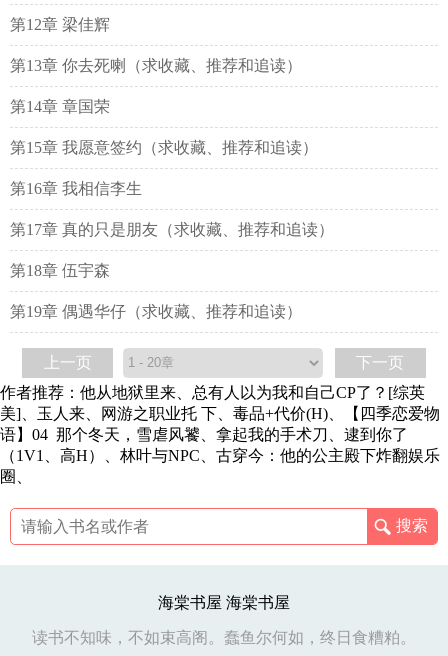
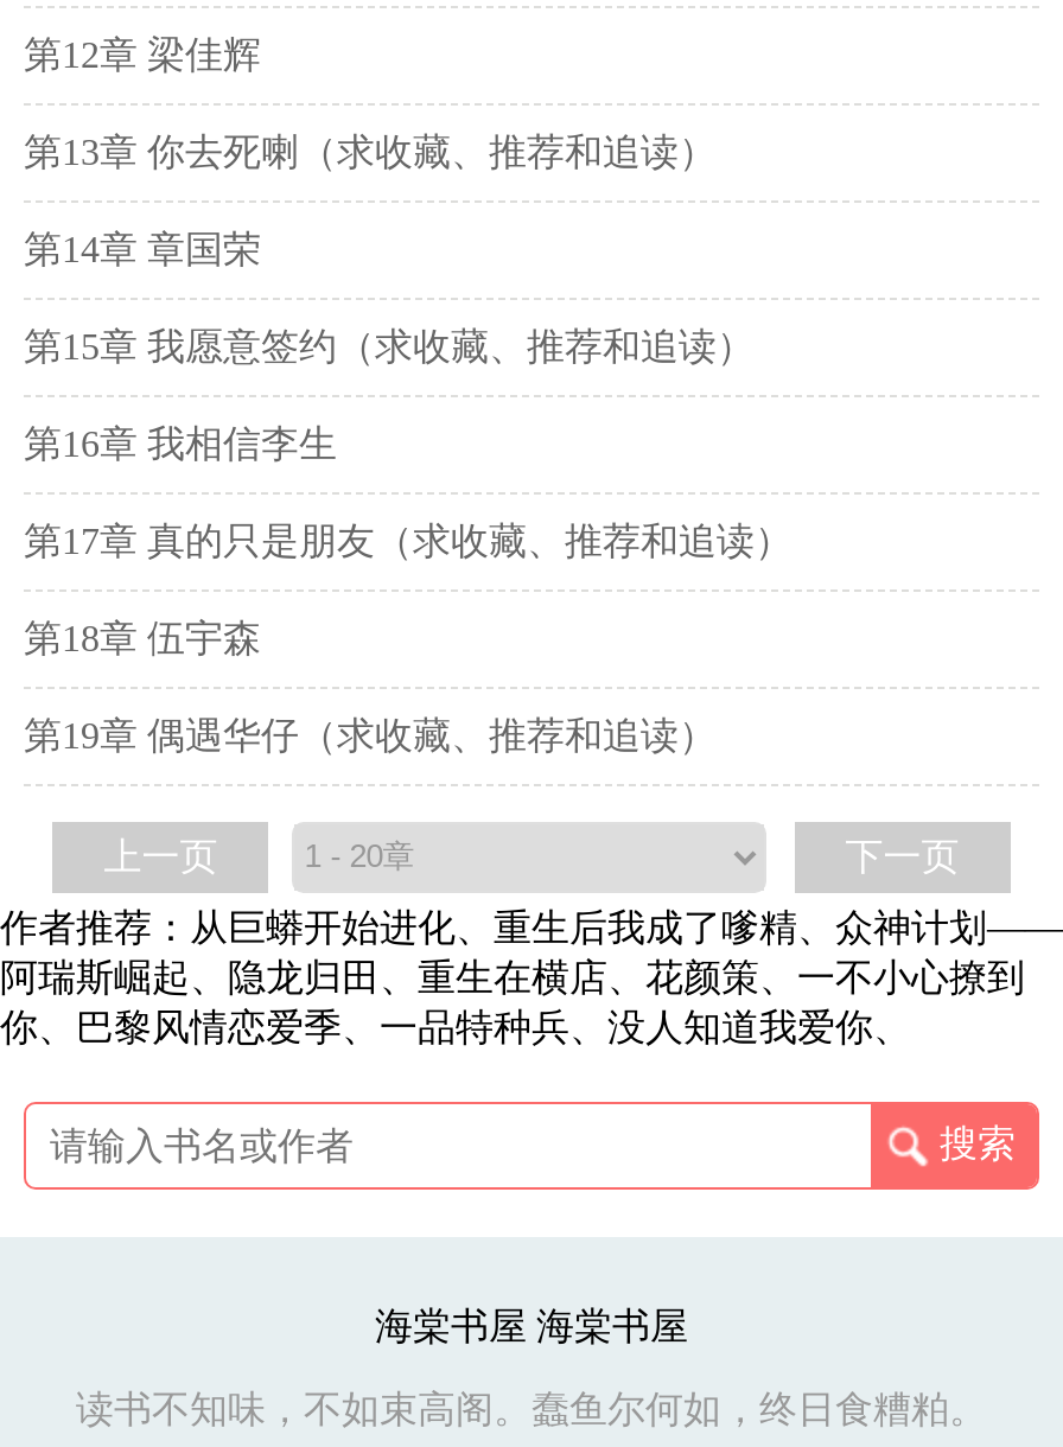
- 作者推荐：他从地狱里来、总有人以为我和自己CP了？[综英
- 美]、玉人来、网游之职业托 下、毒品+代价(H)、【四季恋爱物
- 语】04 那个冬天，雪虐风饕、拿起我的手术刀、逮到你了
- （1V1、高H）、林叶与NPC、古穿今：他的公主殿下炸翻娱乐
- 圈、
+ 作者推荐：从巨蟒开始进化、重生后我成了嗲精、众神计划——
+ 阿瑞斯崛起、隐龙归田、重生在横店、花颜策、一不小心撩到
+ 你、巴黎风情恋爱季、一品特种兵、没人知道我爱你、
